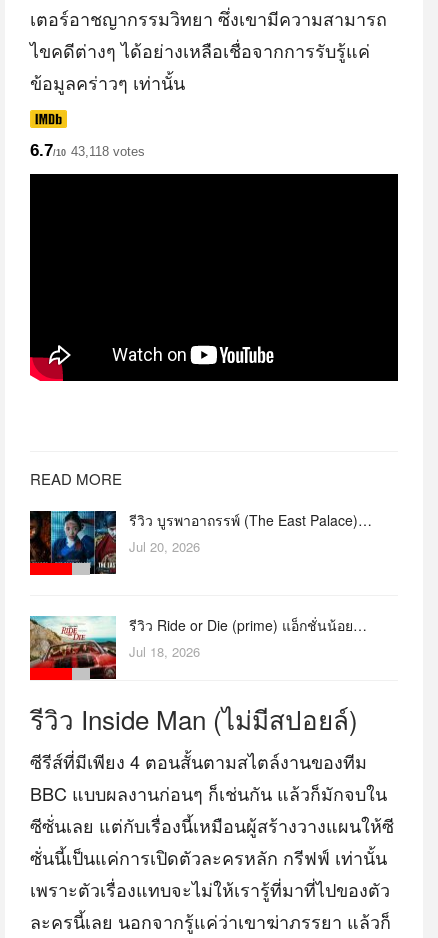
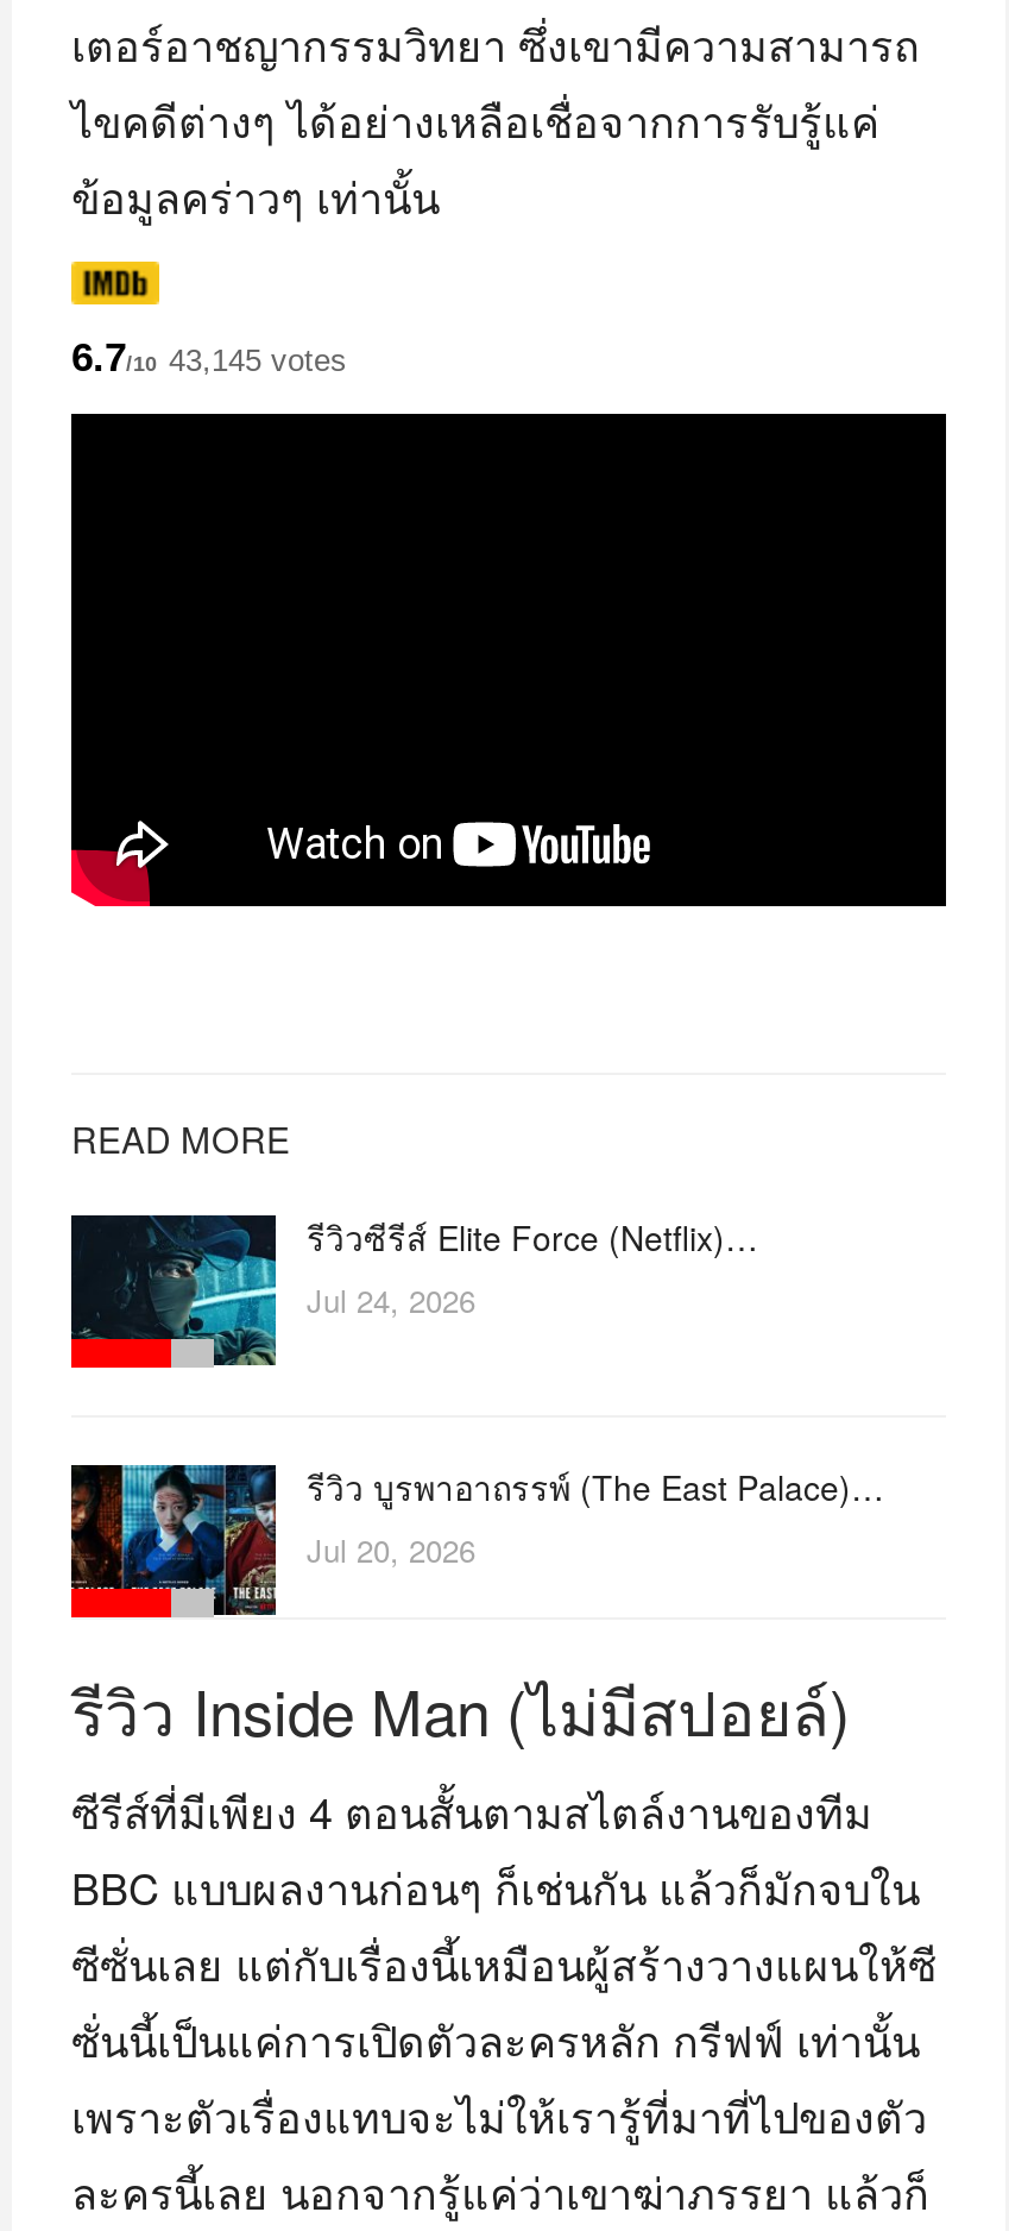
- 6.7/10 43,118 votes
+ 6.7/10 43,145 votes

+ [image]
+ รีวิวซีรีส์ Elite Force (Netflix)…
+ Jul 24, 2026

moved down: [image] | รีวิว บูรพาอาถรรพ์ (The East Palace)… | Jul 20, 2026

- [image]
- รีวิว Ride or Die (prime) แอ็กชั่นน้อย…
- Jul 18, 2026
